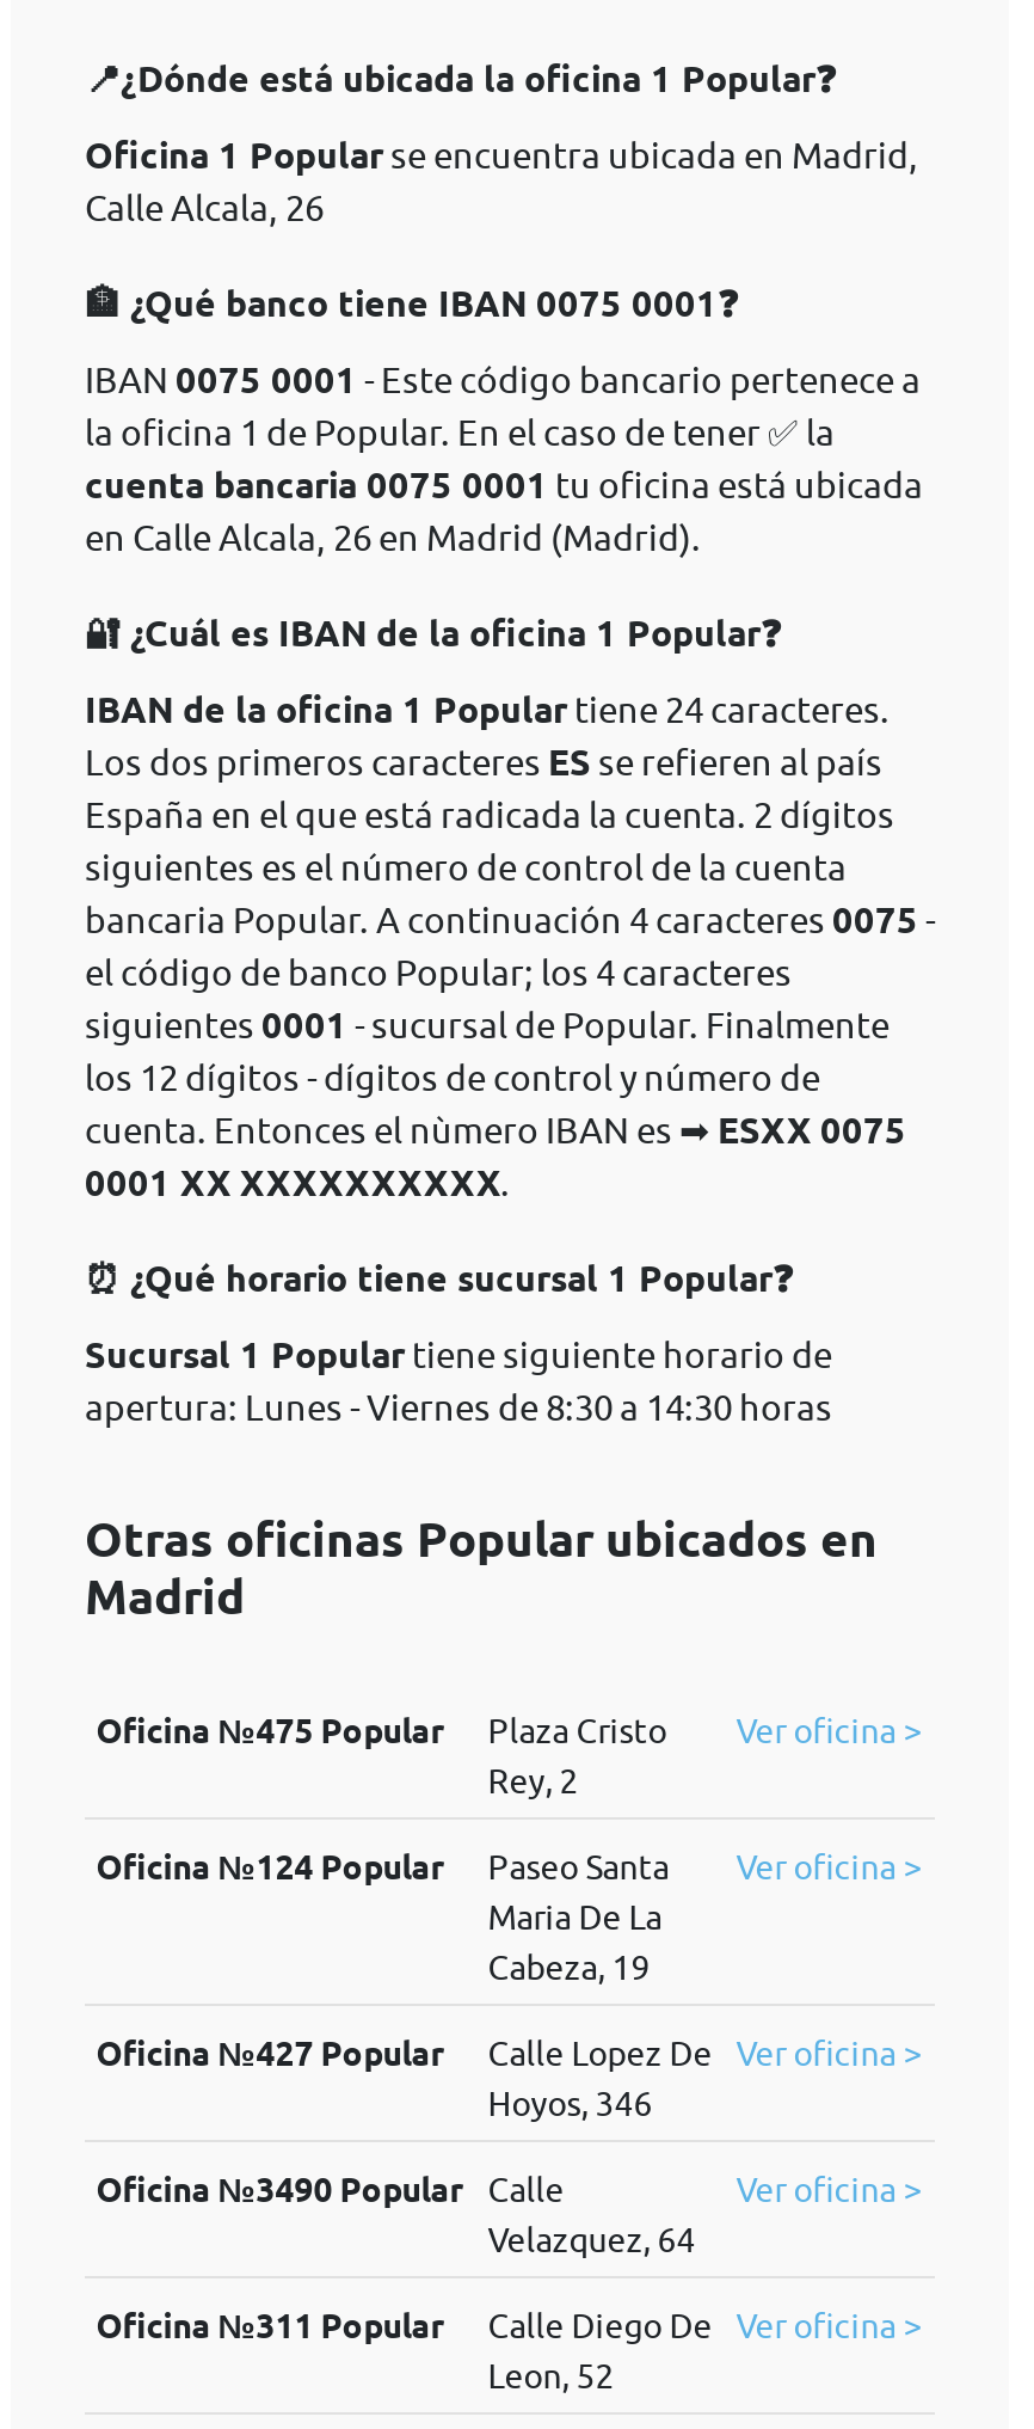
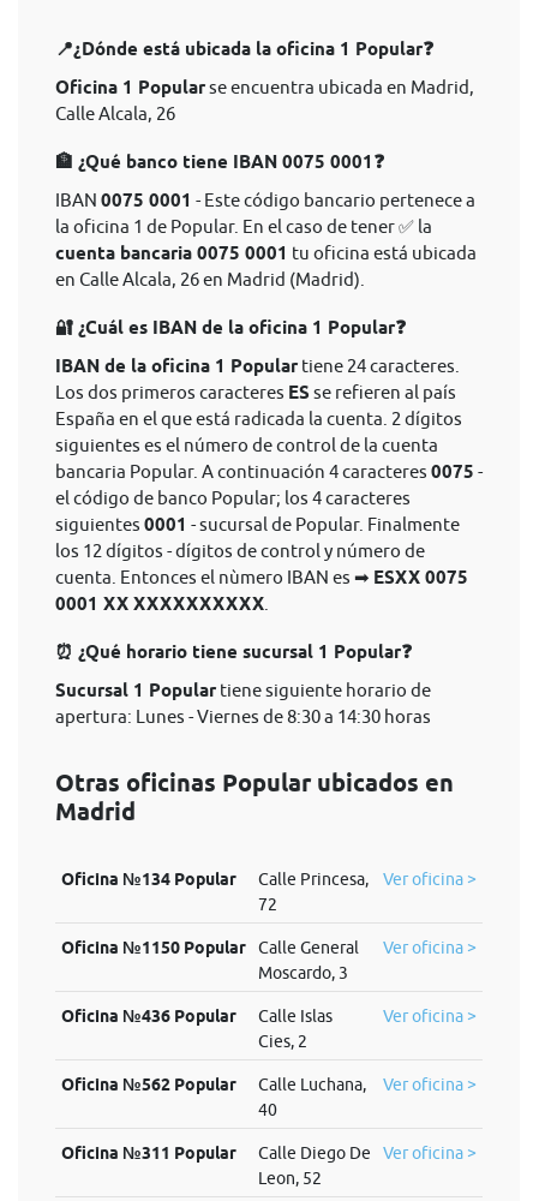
- Oficina №475 Popular
- Plaza Cristo
- Rey, 2
+ Oficina №134 Popular
+ Calle Princesa,
+ 72

- Oficina №124 Popular
- Paseo Santa
- Maria De La
- Cabeza, 19
+ Oficina №1150 Popular
+ Calle General
+ Moscardo, 3

- Oficina №427 Popular
- Calle Lopez De
- Hoyos, 346
+ Oficina №436 Popular
+ Calle Islas
+ Cies, 2

- Oficina №3490 Popular
- Calle
- Velazquez, 64
+ Oficina №562 Popular
+ Calle Luchana,
+ 40
